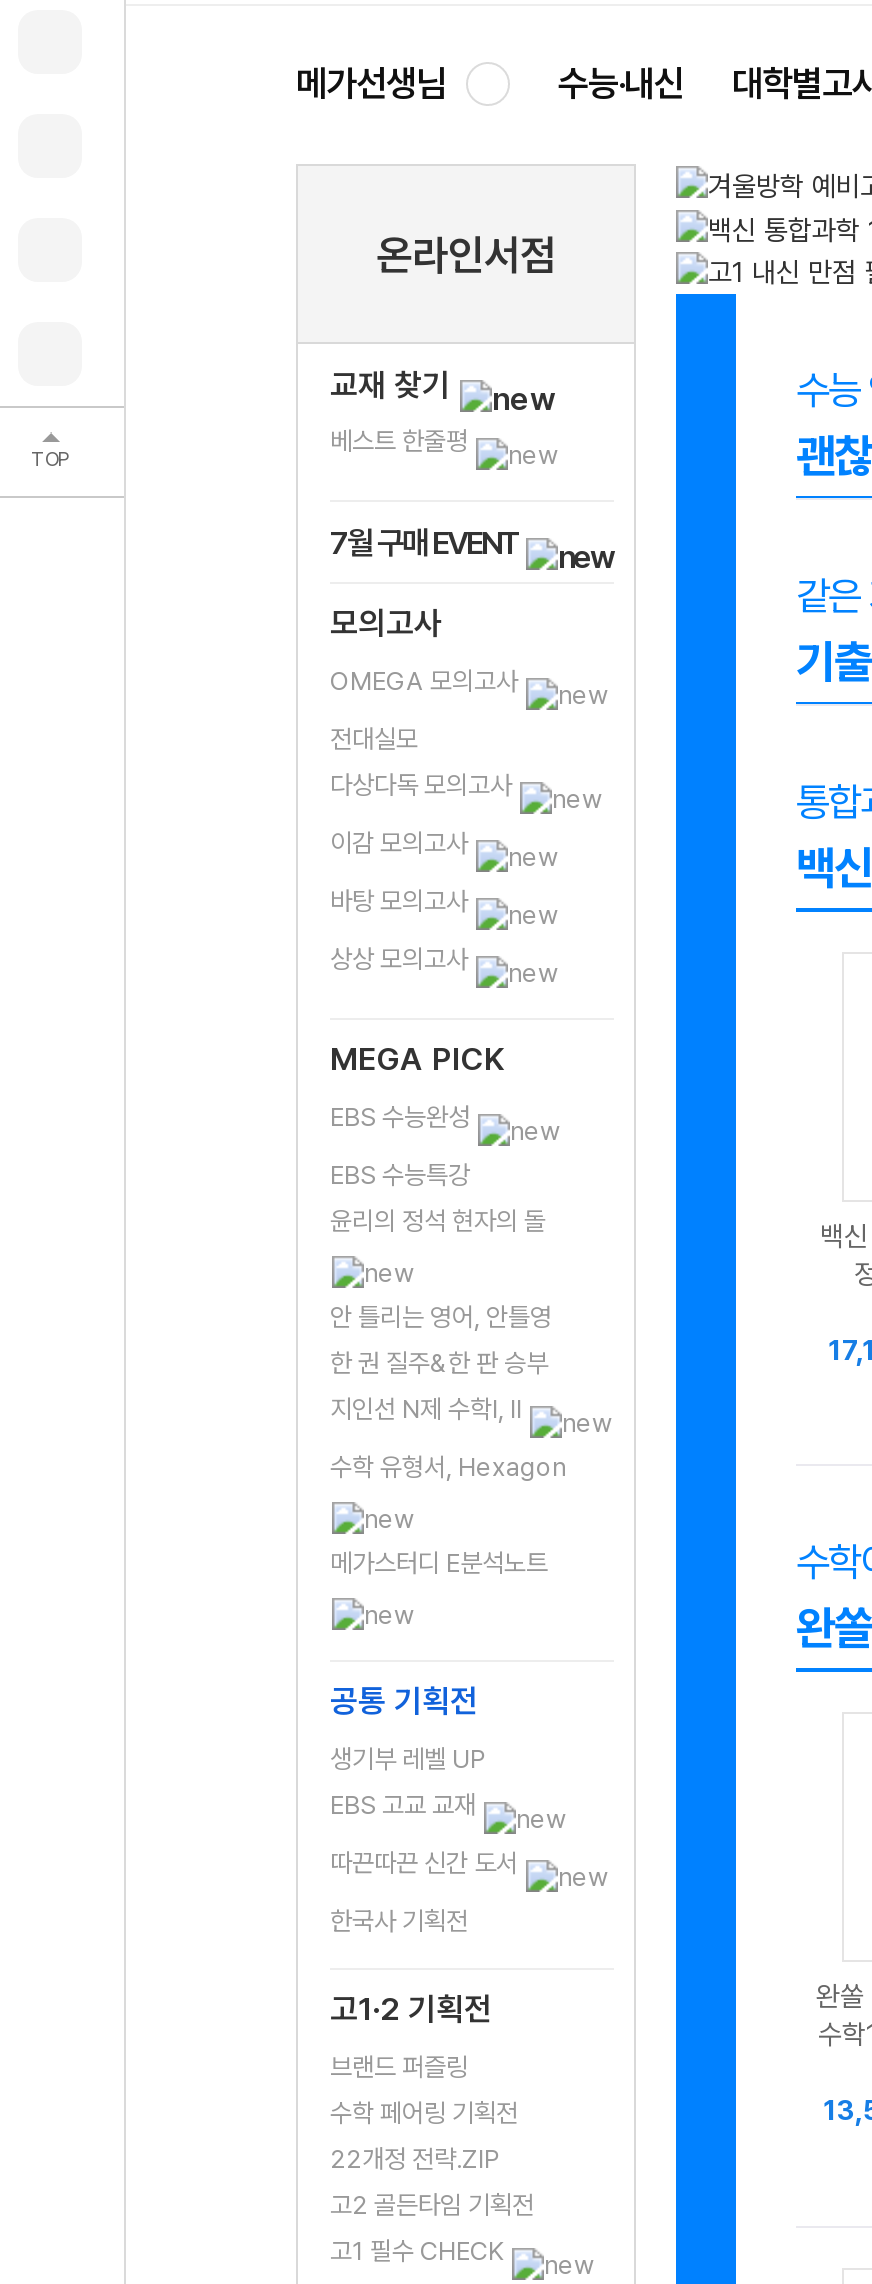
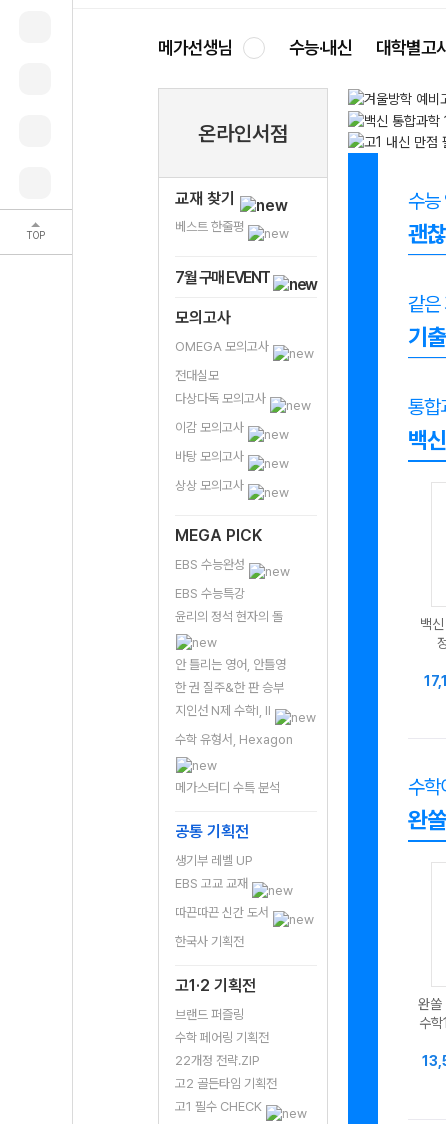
- 메가스터디 E분석노트
+ 메가스터디 수특 분석
